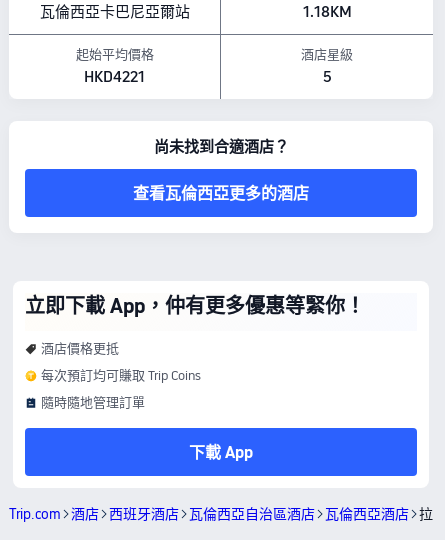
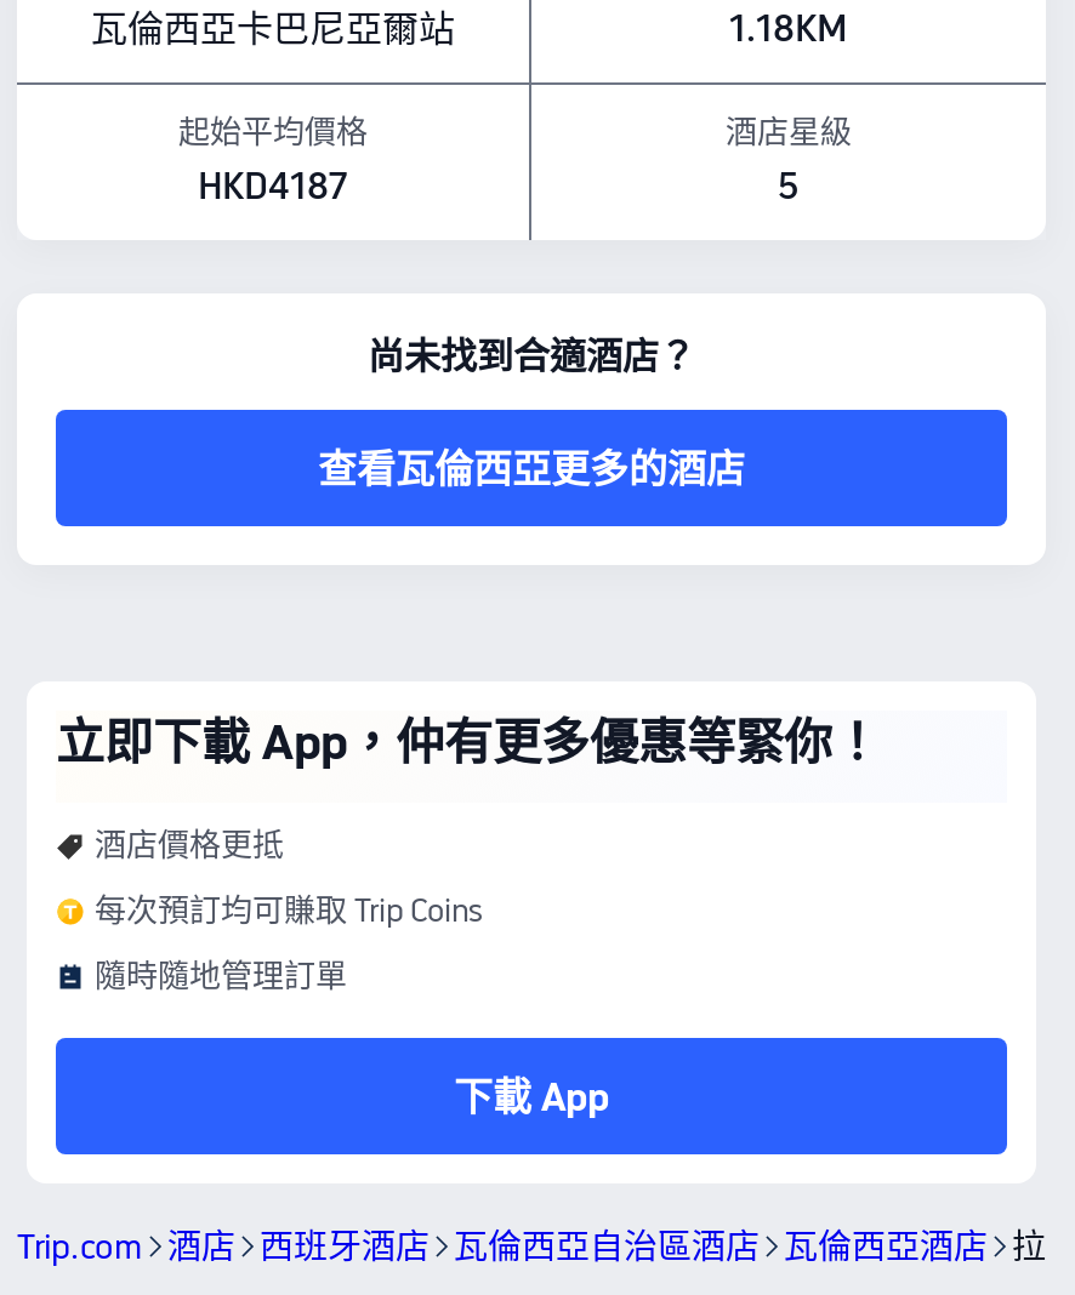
- HKD4221
+ HKD4187
